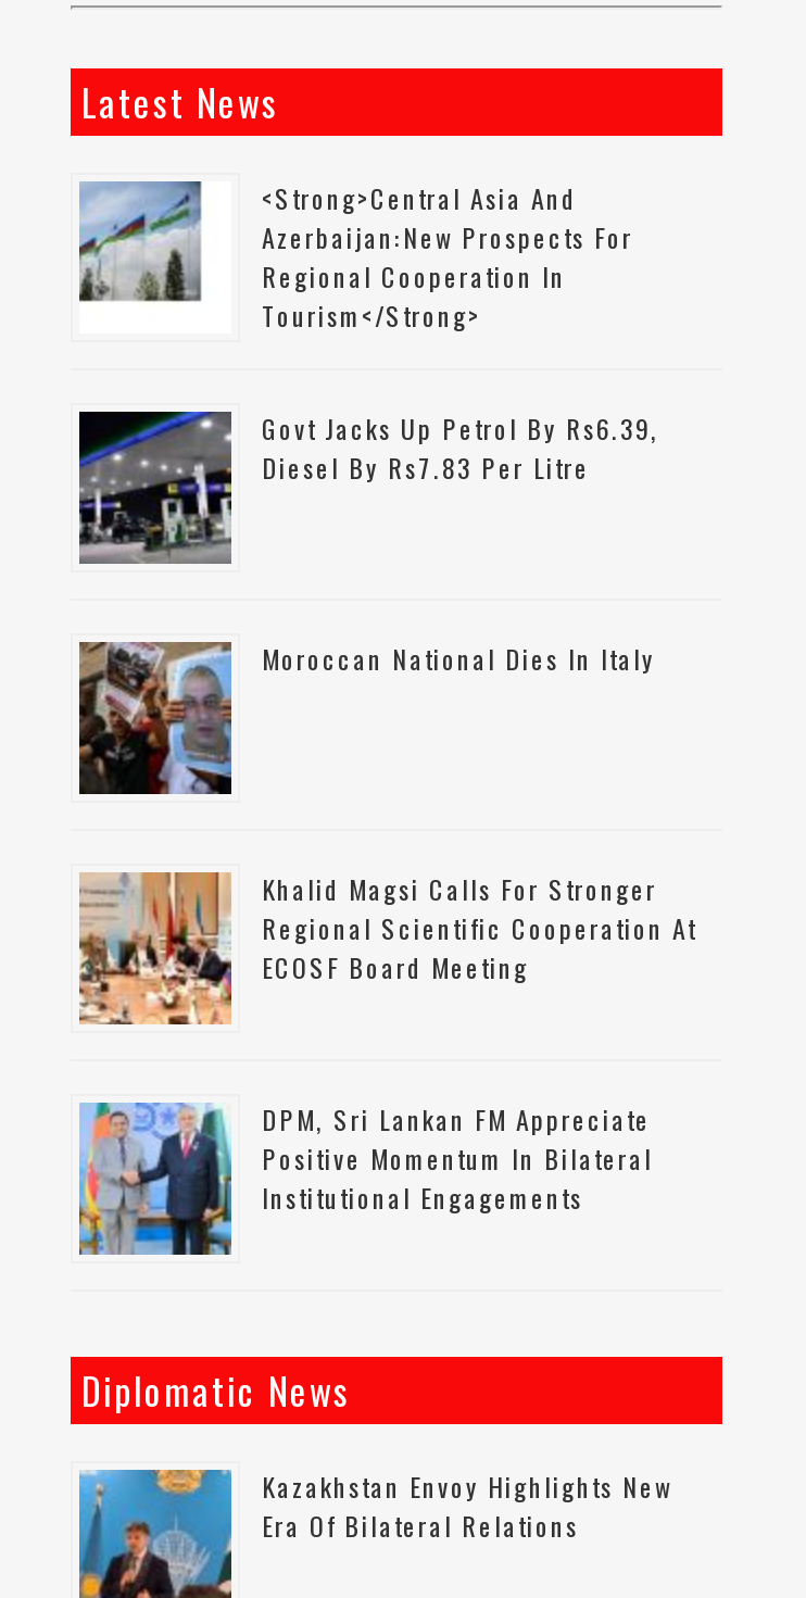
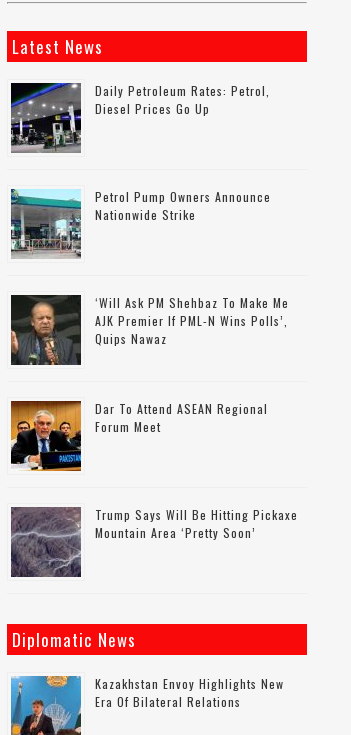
- [image]
- <strong>Central Asia And
- Azerbaijan:New Prospects For
- Regional Cooperation In
- Tourism</strong>
+ [image]
+ Daily Petroleum Rates: Petrol,
+ Diesel Prices Go Up

- [image]
- Govt Jacks Up Petrol By Rs6.39,
- Diesel By Rs7.83 Per Litre
+ [image]
+ Petrol Pump Owners Announce
+ Nationwide Strike

- [image]
- Moroccan National Dies In Italy
+ [image]
+ ‘Will Ask PM Shehbaz To Make Me
+ AJK Premier If PML-N Wins Polls’,
+ Quips Nawaz

- [image]
- Khalid Magsi Calls For Stronger
- Regional Scientific Cooperation At
- ECOSF Board Meeting
+ [image]
+ Dar To Attend ASEAN Regional
+ Forum Meet

- [image]
- DPM, Sri Lankan FM Appreciate
- Positive Momentum In Bilateral
- Institutional Engagements
+ [image]
+ Trump Says Will Be Hitting Pickaxe
+ Mountain Area ‘pretty Soon’
